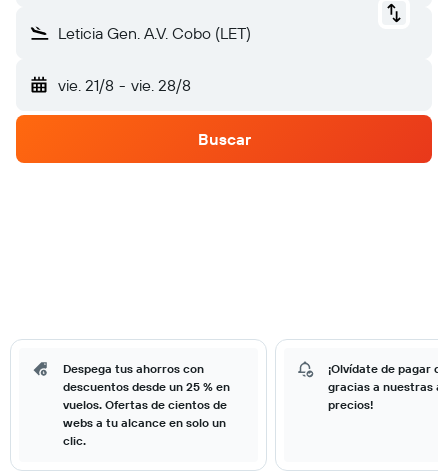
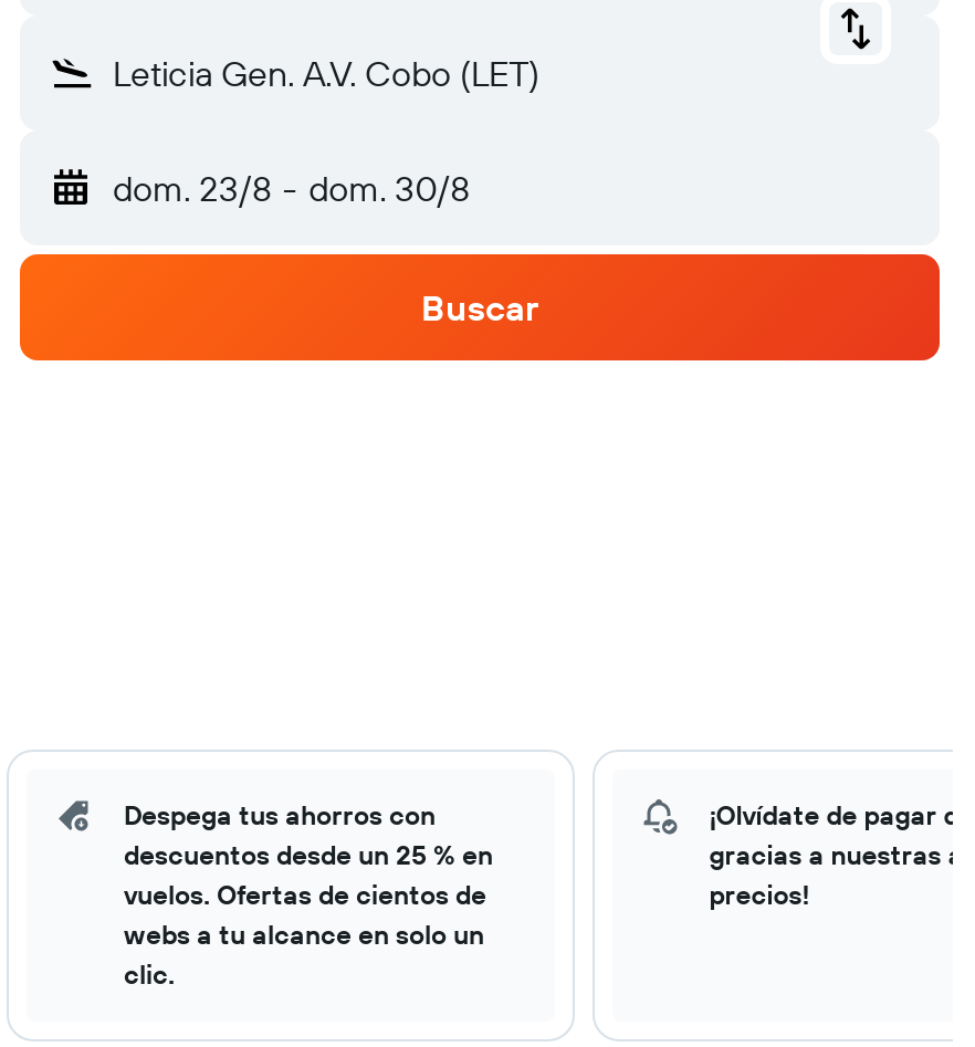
- vie. 21/8 - vie. 28/8
+ dom. 23/8 - dom. 30/8
